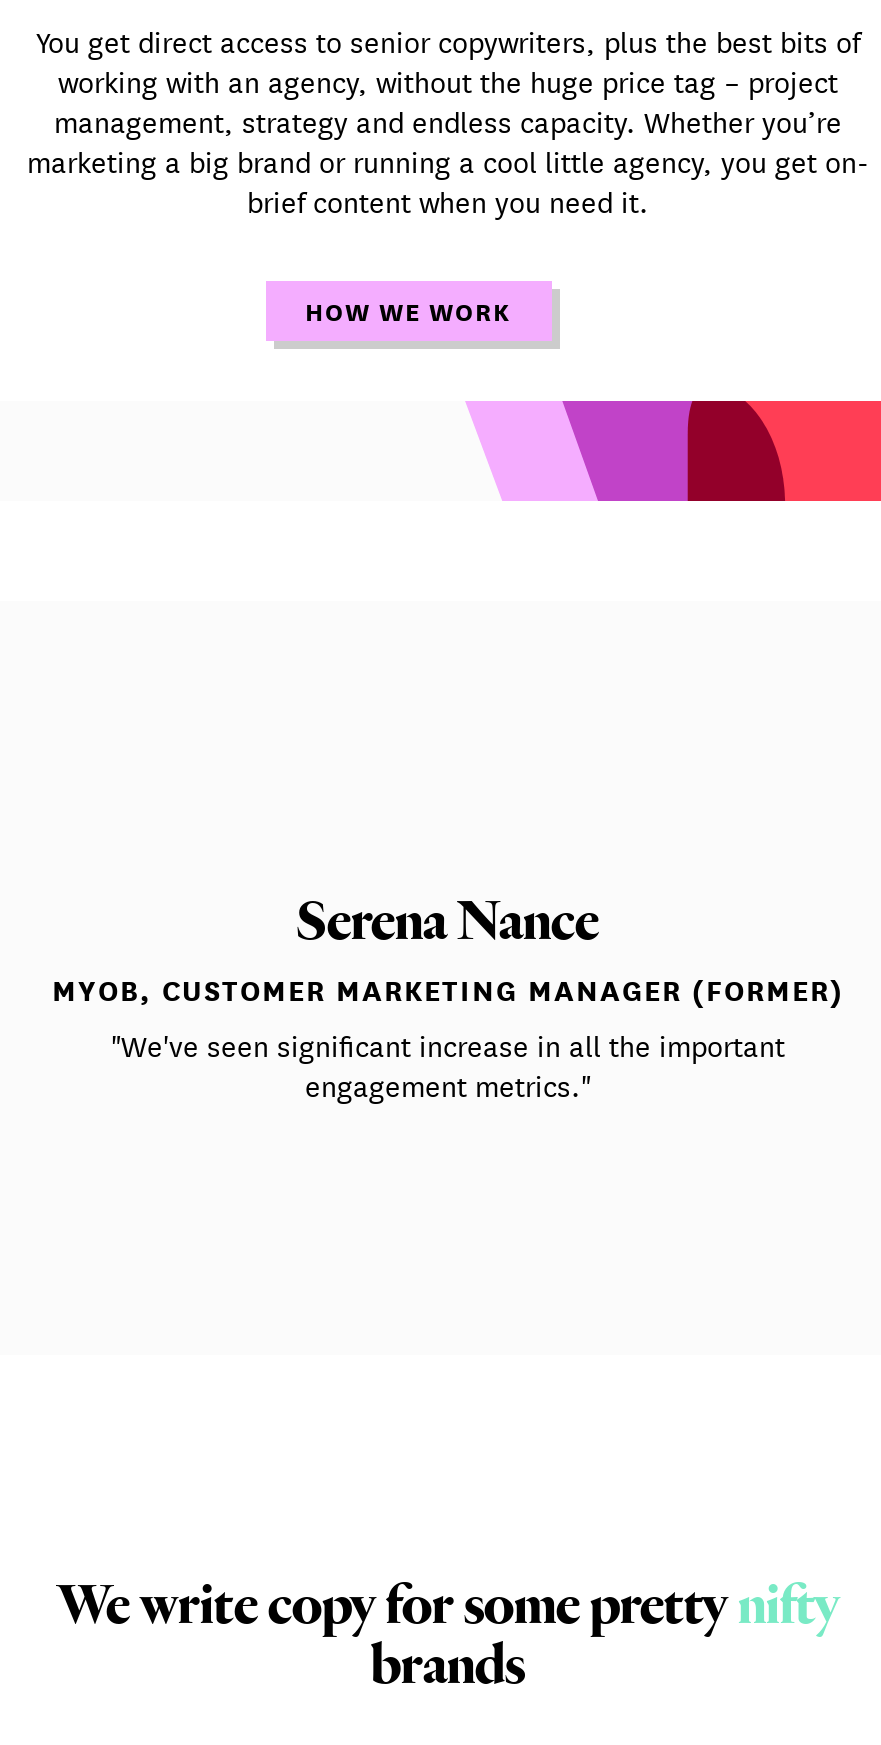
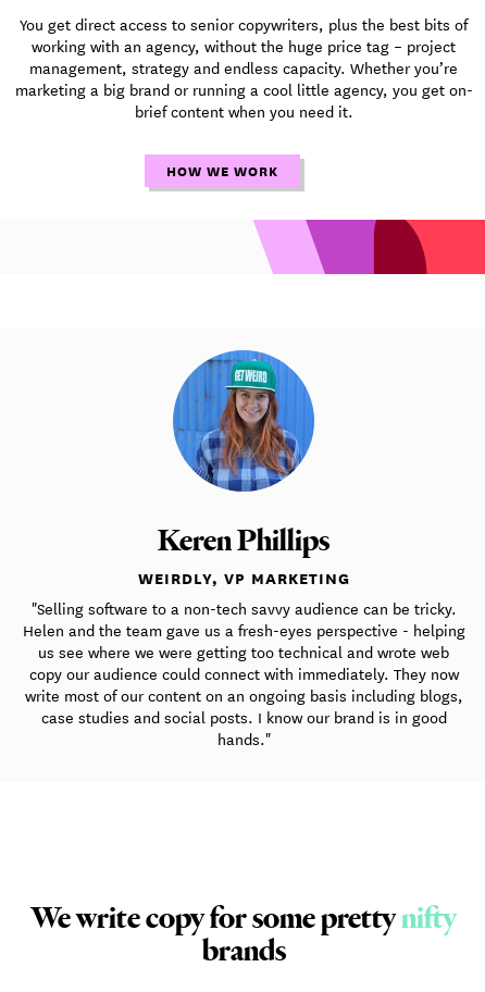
+ [image]

- Serena Nance
- MYOB, CUSTOMER MARKETING MANAGER (FORMER)
- "We've seen significant increase in all the important
- engagement metrics."
+ Keren Phillips
+ WEIRDLY, VP MARKETING
+ "Selling software to a non-tech savvy audience can be tricky.
+ Helen and the team gave us a fresh-eyes perspective - helping
+ us see where we were getting too technical and wrote web
+ copy our audience could connect with immediately. They now
+ write most of our content on an ongoing basis including blogs,
+ case studies and social posts. I know our brand is in good
+ hands."
